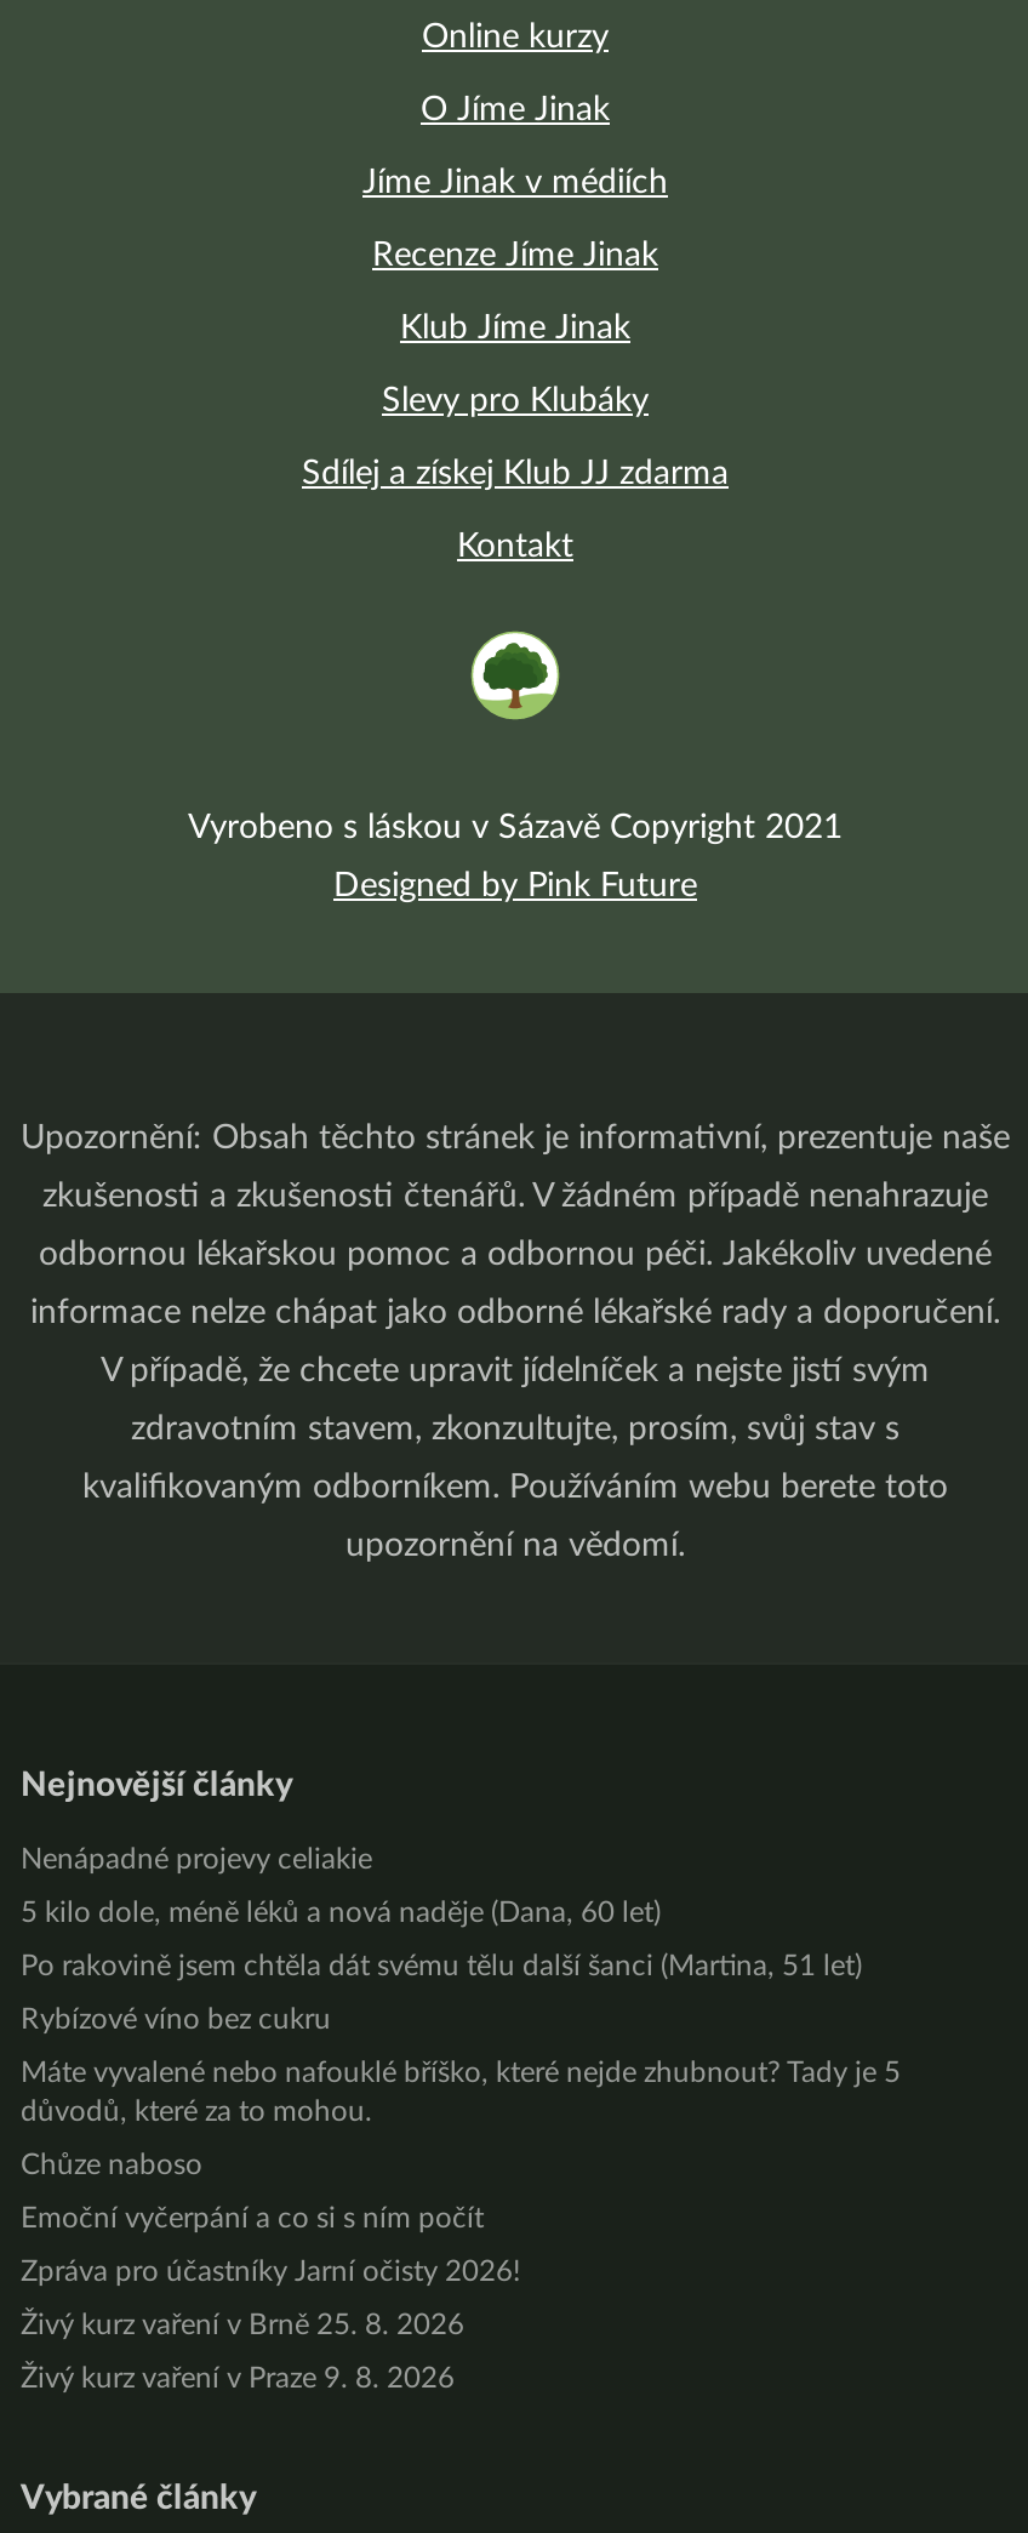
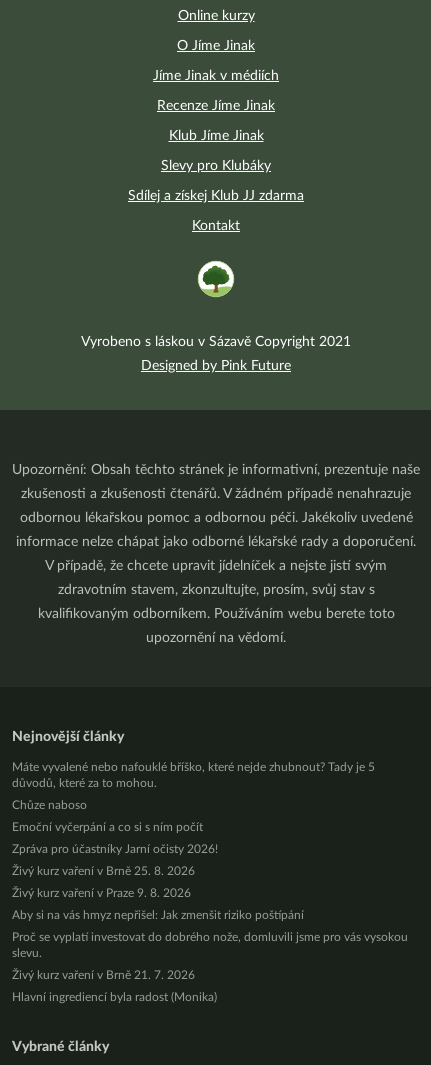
- Nenápadné projevy celiakie
- 5 kilo dole, méně léků a nová naděje (Dana, 60 let)
- Po rakovině jsem chtěla dát svému tělu další šanci (Martina, 51 let)
- Rybízové víno bez cukru

moved up: Máte vyvalené nebo nafouklé bříško, které nejde zhubnout? Tady je 5 | důvodů, které za to mohou. | Chůze naboso | Emoční vyčerpání a co si s ním počít | Zpráva pro účastníky Jarní očisty 2026! | Živý kurz vaření v Brně 25. 8. 2026 | Živý kurz vaření v Praze 9. 8. 2026

+ Aby si na vás hmyz nepřišel: Jak zmenšit riziko poštípání
+ Proč se vyplatí investovat do dobrého nože, domluvili jsme pro vás vysokou
+ slevu.
+ Živý kurz vaření v Brně 21. 7. 2026
+ Hlavní ingrediencí byla radost (Monika)
